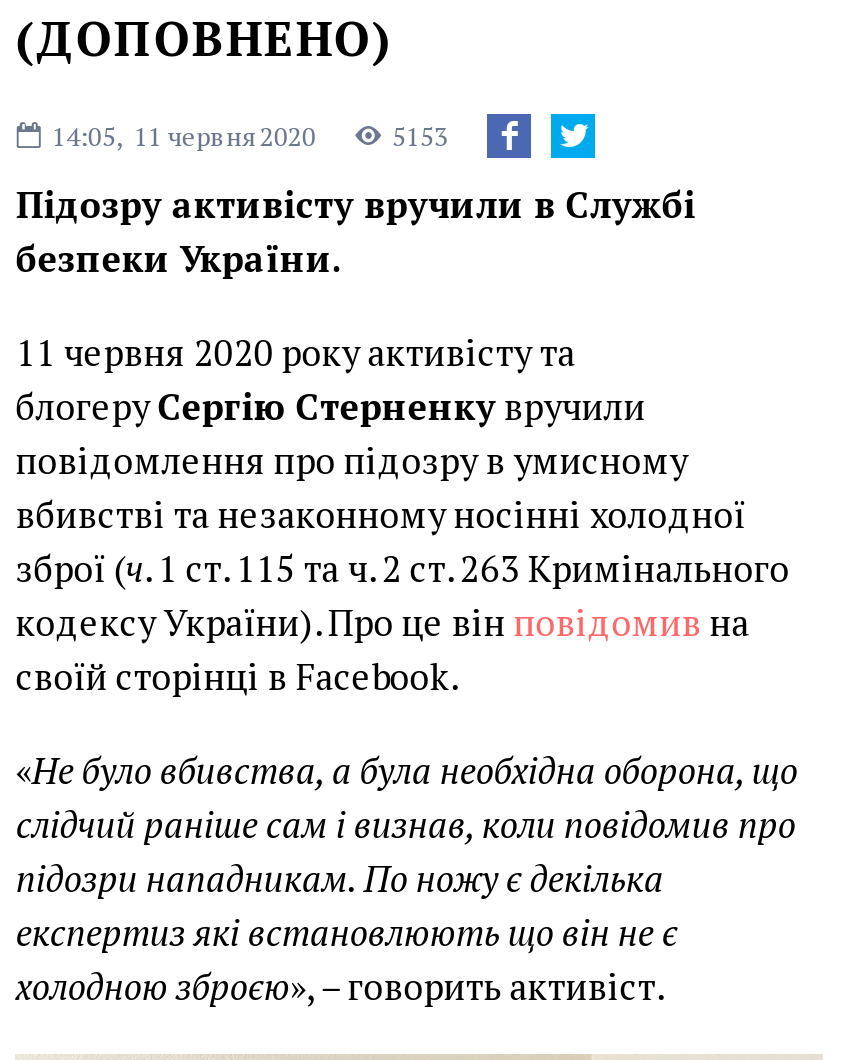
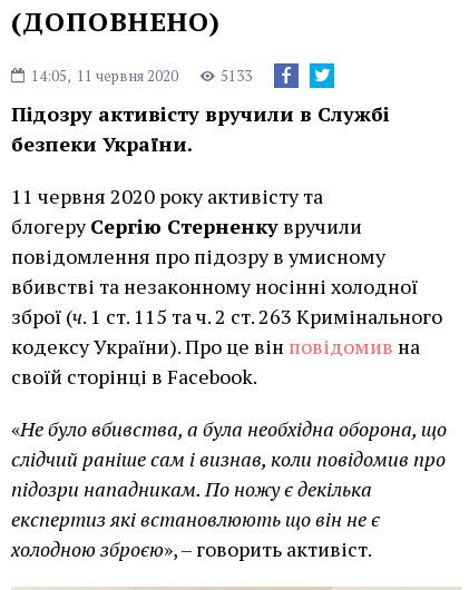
- 5153
+ 5133
